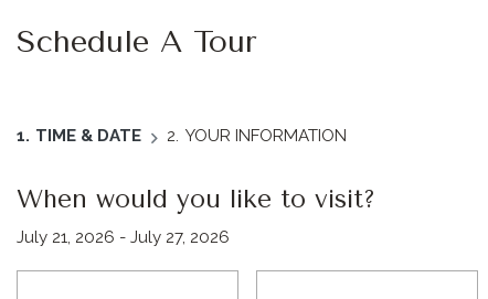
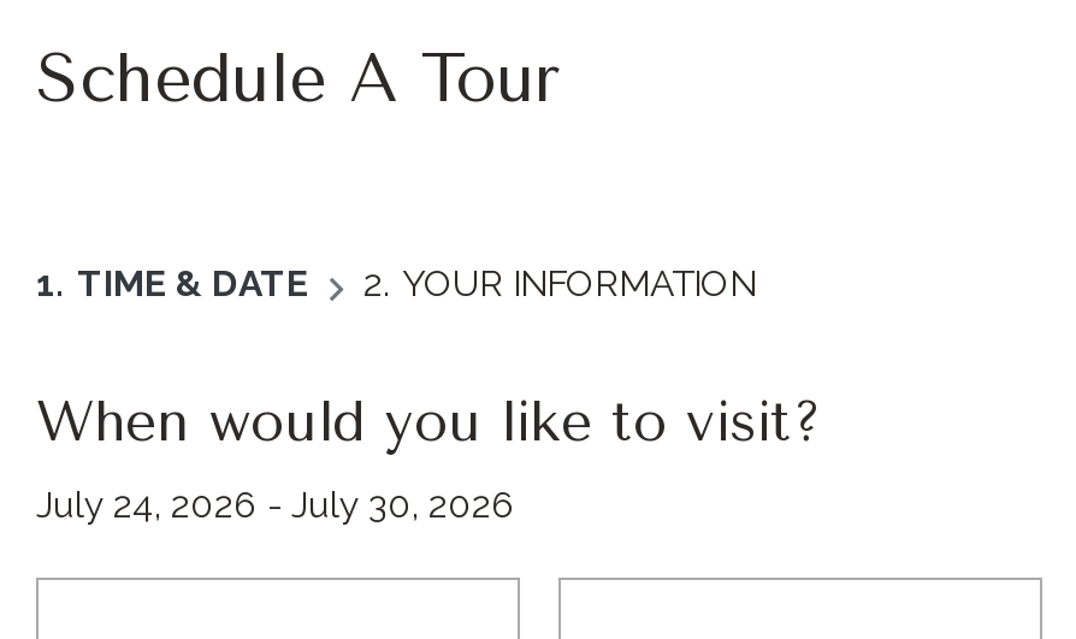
- July 21, 2026 - July 27, 2026
+ July 24, 2026 - July 30, 2026
